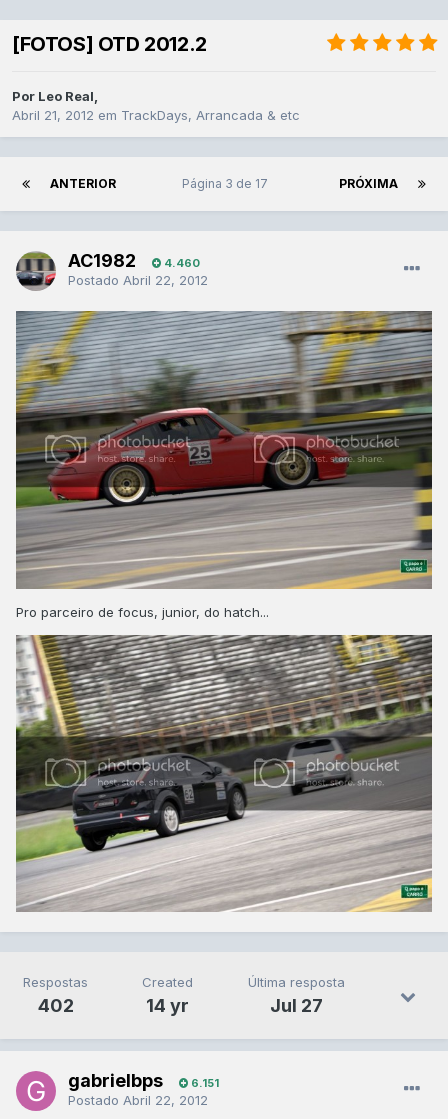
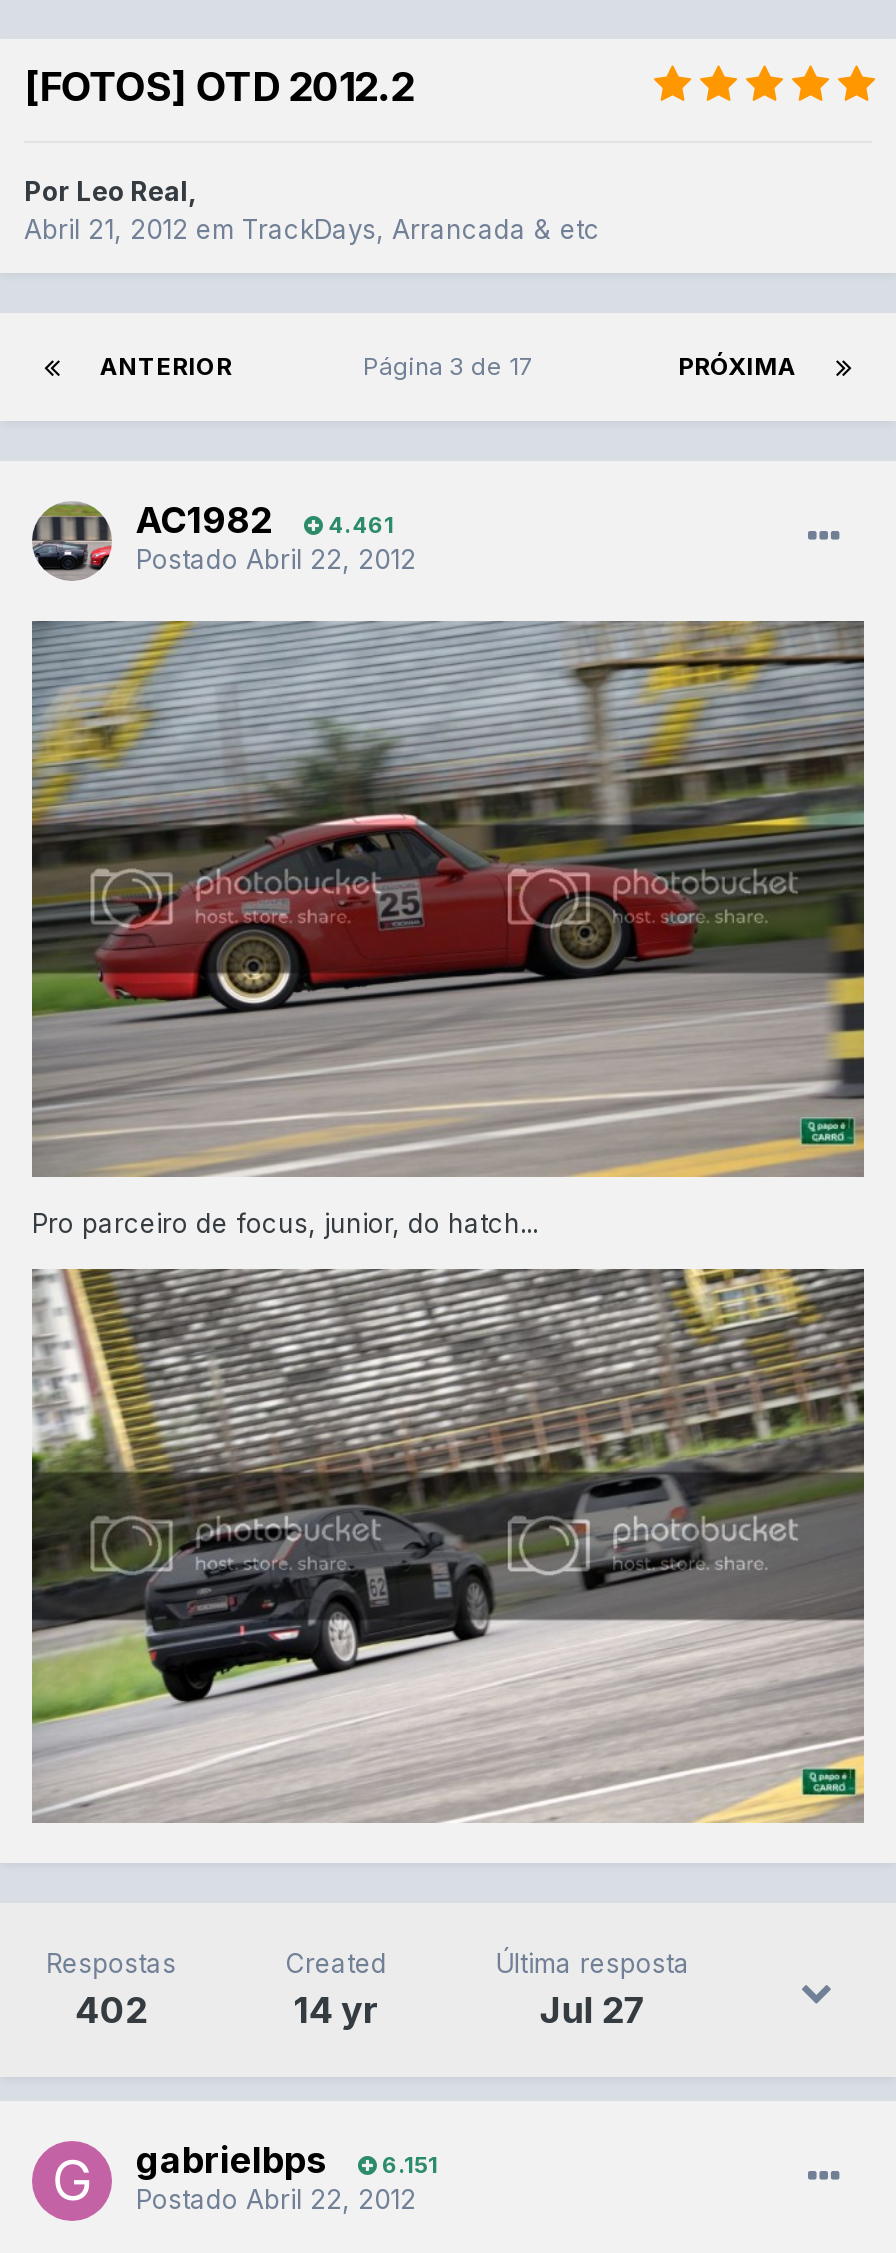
- AC1982 4.460
+ AC1982 4.461
